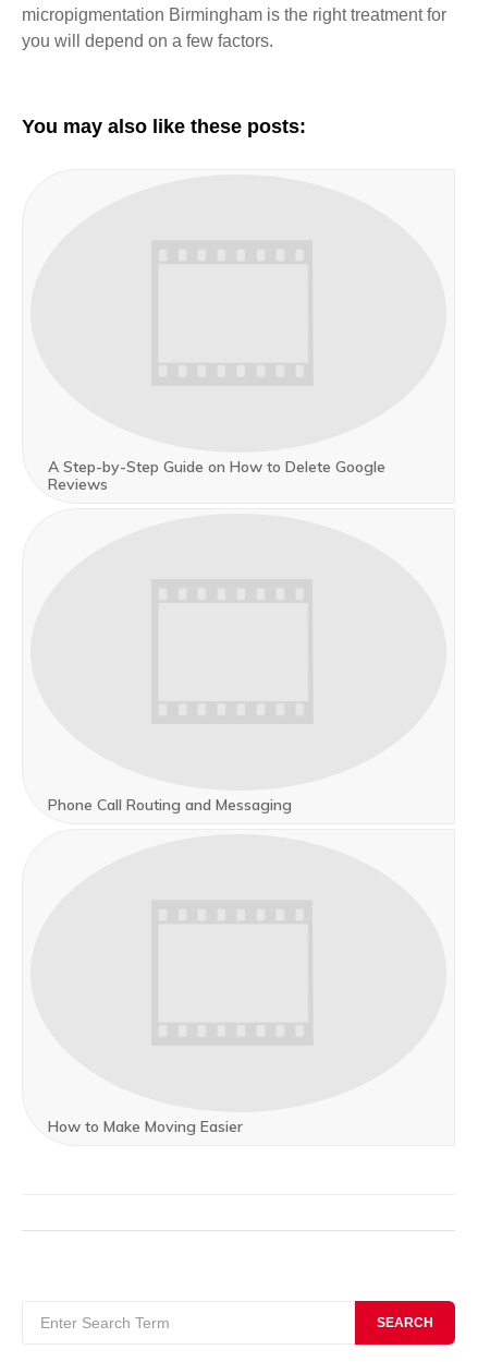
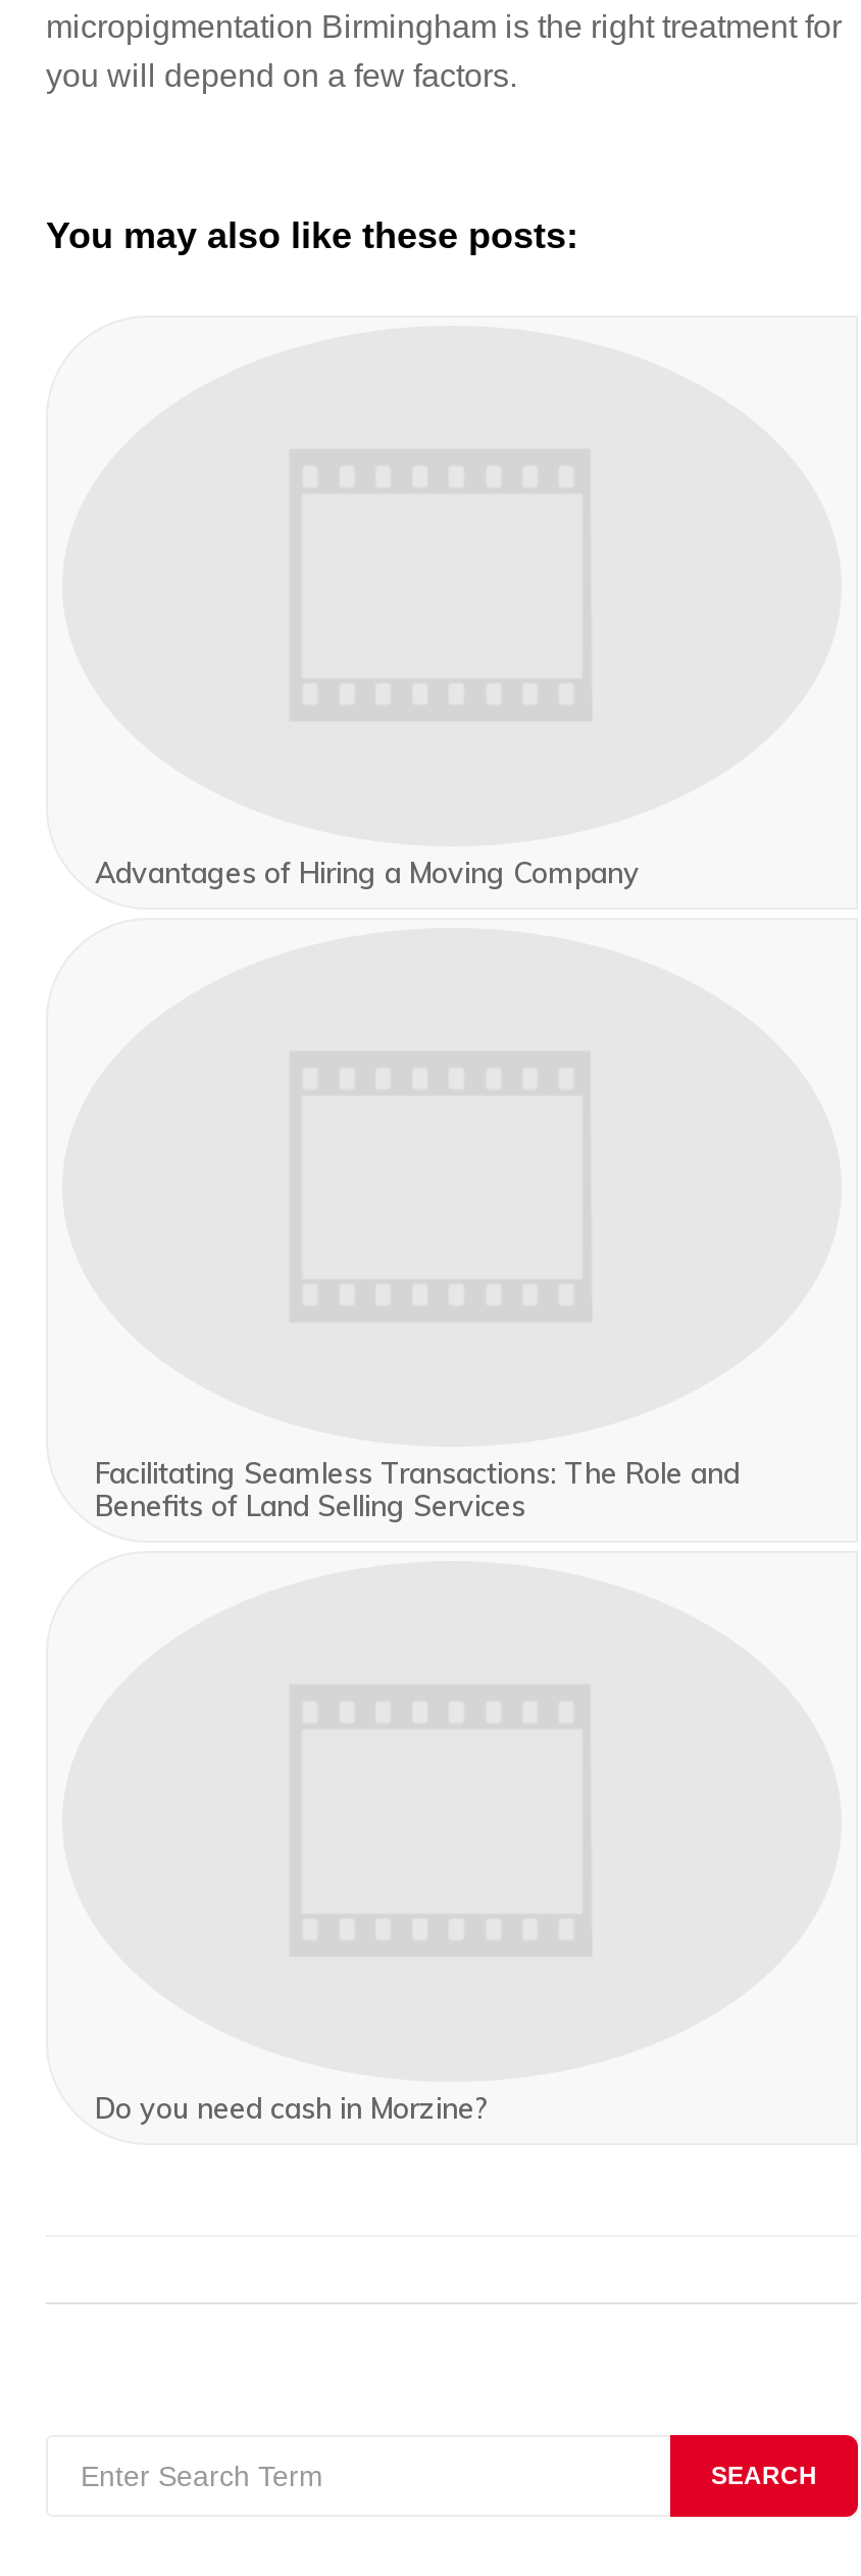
- A Step-by-Step Guide on How to Delete Google
- Reviews
+ Advantages of Hiring a Moving Company

- Phone Call Routing and Messaging
+ Facilitating Seamless Transactions: The Role and
+ Benefits of Land Selling Services

- How to Make Moving Easier
+ Do you need cash in Morzine?
